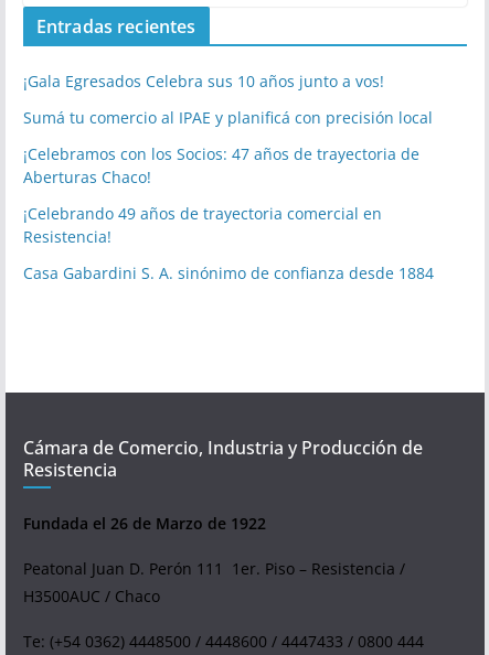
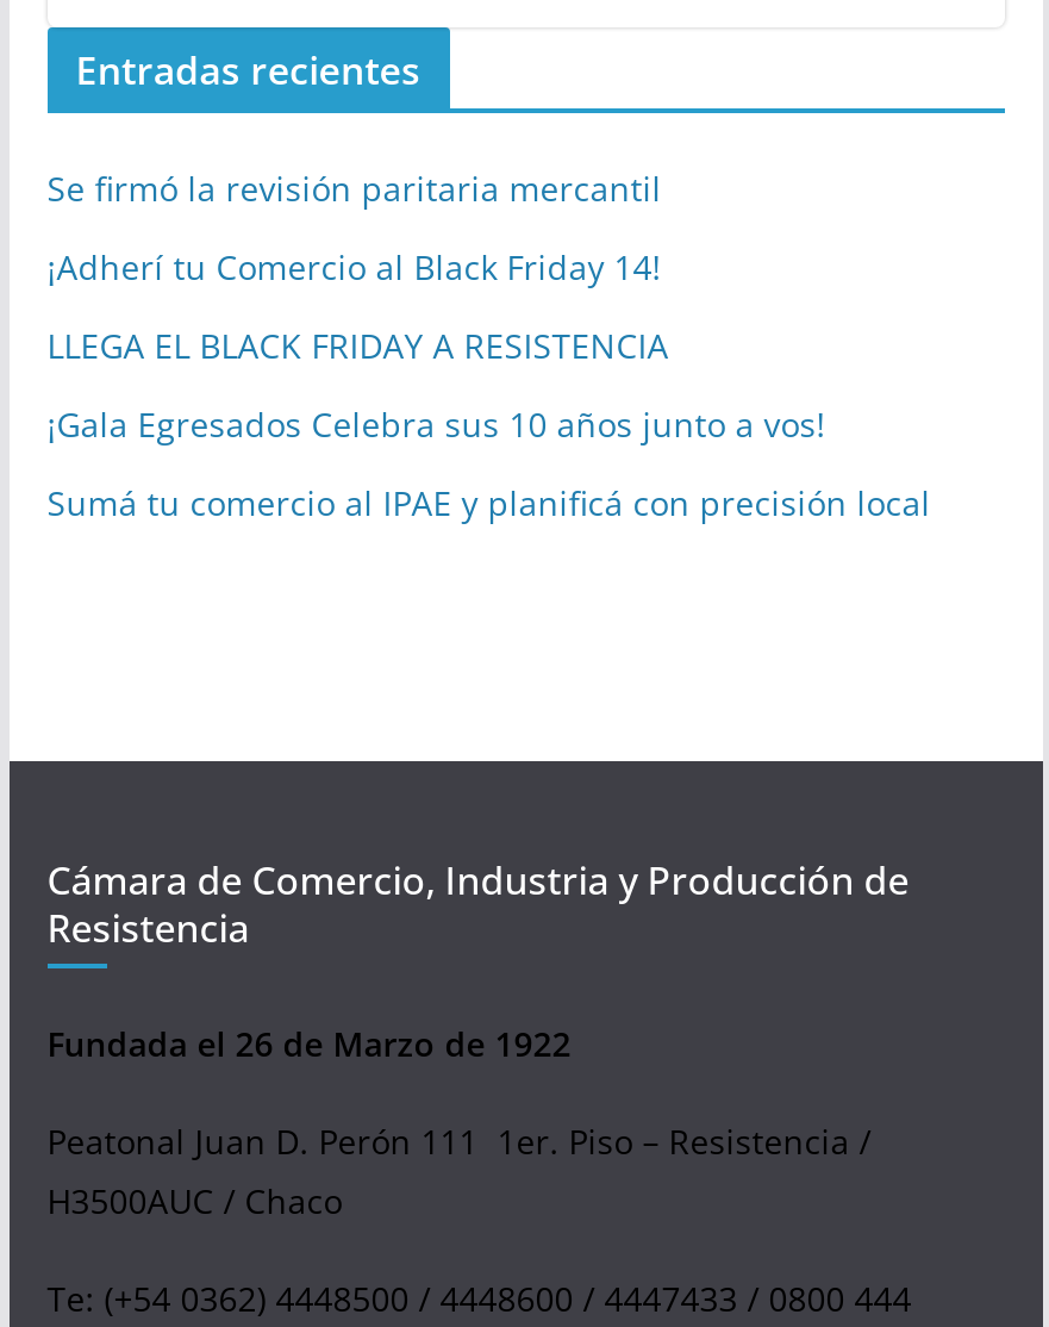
+ Se firmó la revisión paritaria mercantil
+ ¡Adherí tu Comercio al Black Friday 14!
+ LLEGA EL BLACK FRIDAY A RESISTENCIA

moved down: ¡Gala Egresados Celebra sus 10 años junto a vos! | Sumá tu comercio al IPAE y planificá con precisión local

- ¡Celebramos con los Socios: 47 años de trayectoria de
- Aberturas Chaco!
- ¡Celebrando 49 años de trayectoria comercial en
- Resistencia!
- Casa Gabardini S. A. sinónimo de confianza desde 1884
